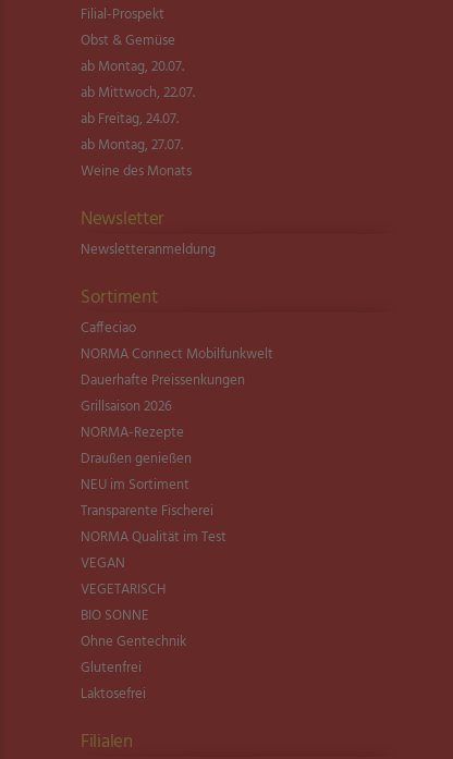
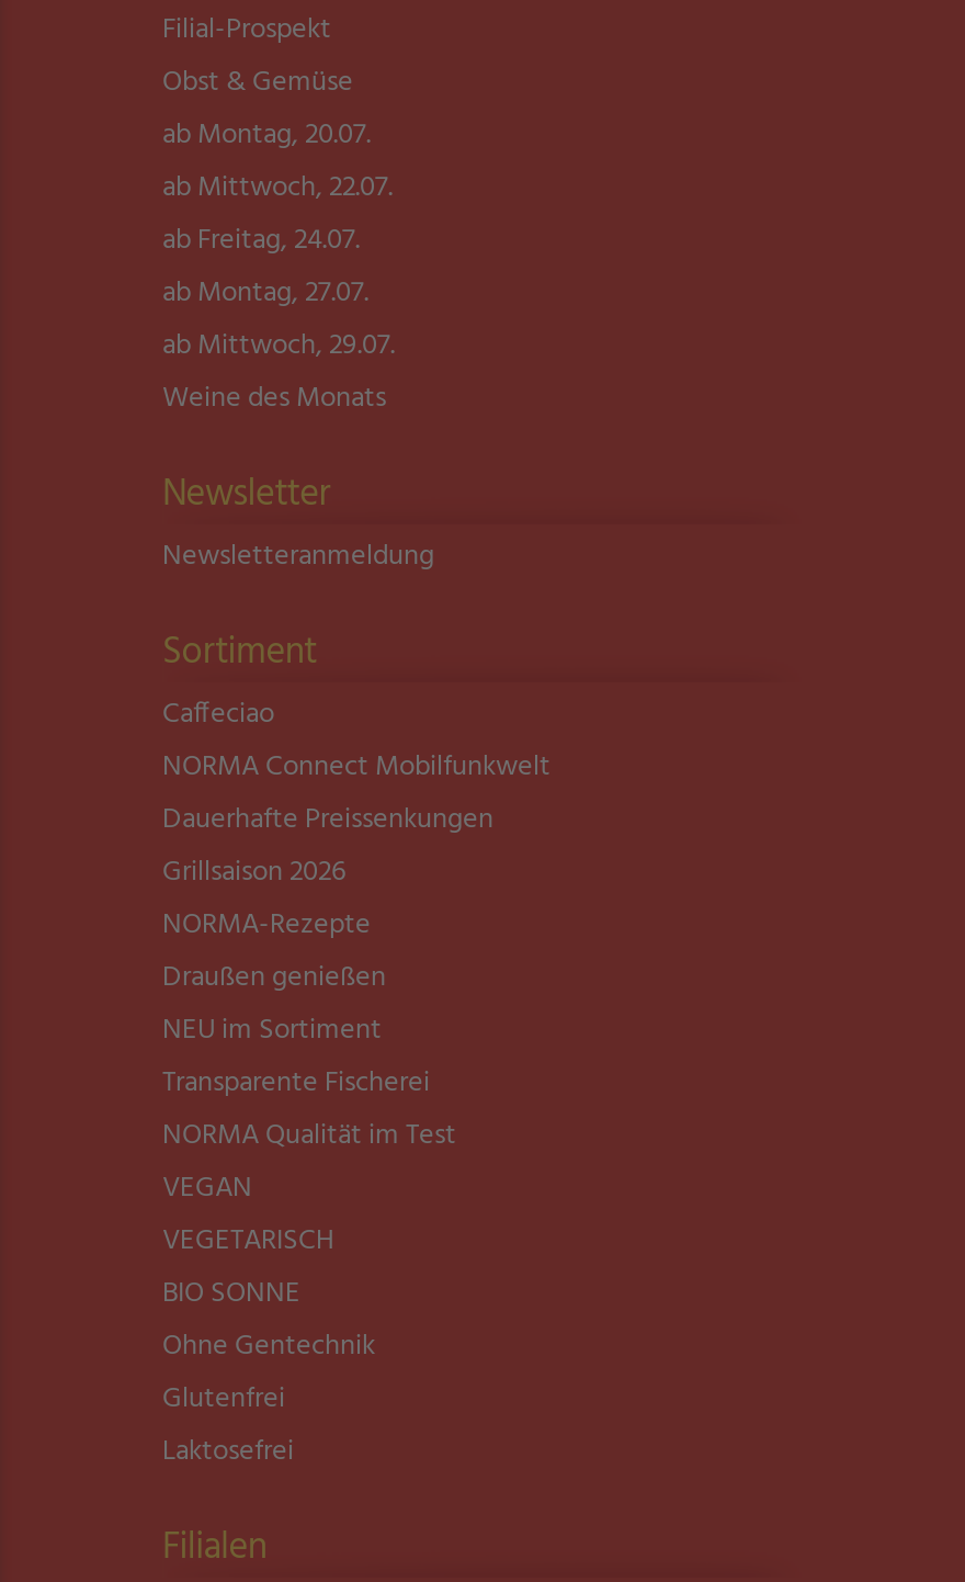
+ ab Mittwoch, 29.07.
